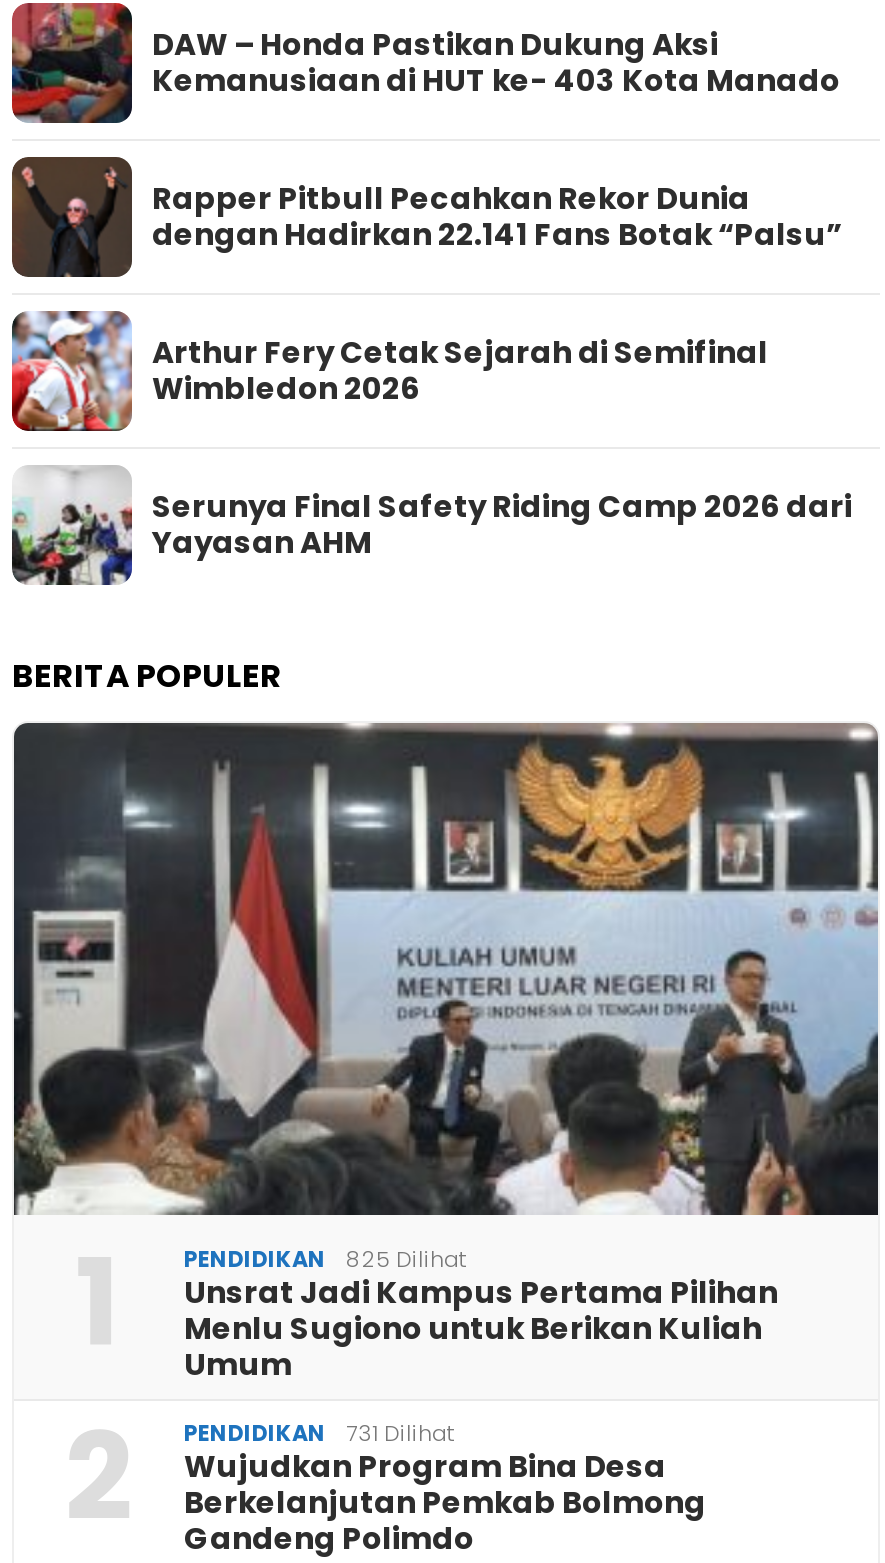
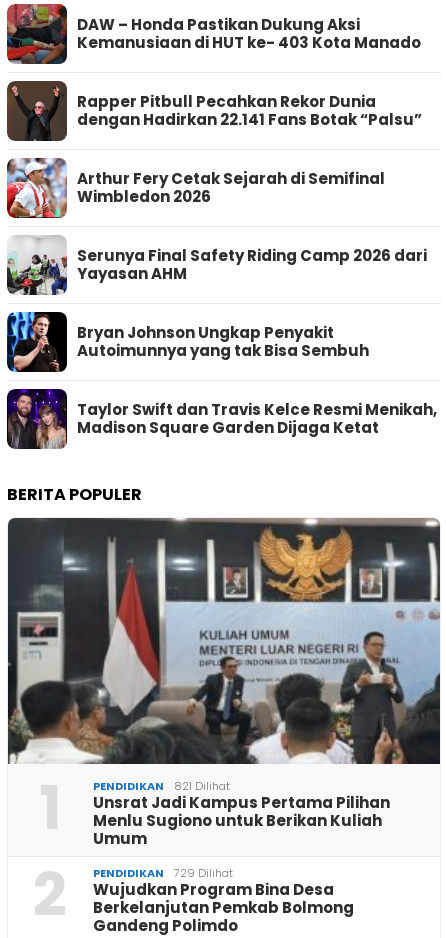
+ [image]
+ Bryan Johnson Ungkap Penyakit
+ Autoimunnya yang tak Bisa Sembuh
+ Taylor Swift dan Travis Kelce Resmi Menikah,
+ Madison Square Garden Dijaga Ketat

+ [image]

- PENDIDIKAN 825 Dilihat
+ PENDIDIKAN 821 Dilihat

- 731 Dilihat
+ 729 Dilihat
